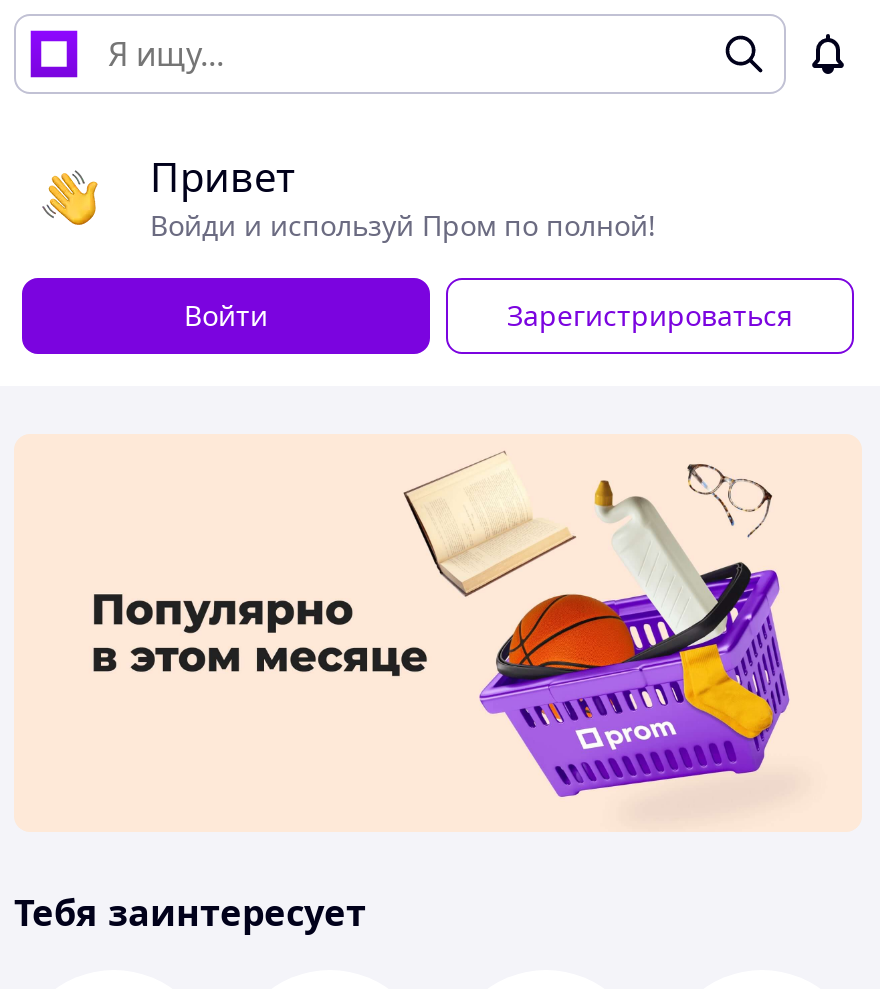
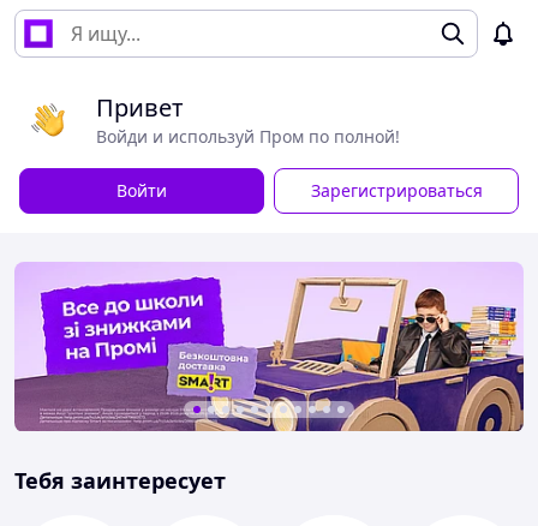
- [image]
+ [image]
